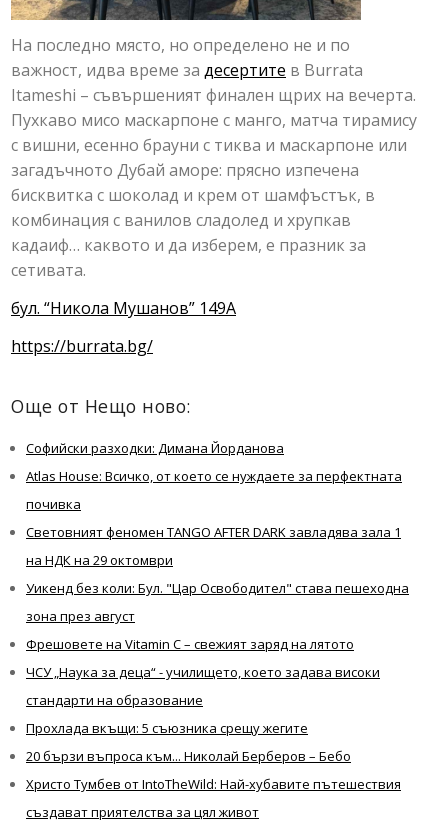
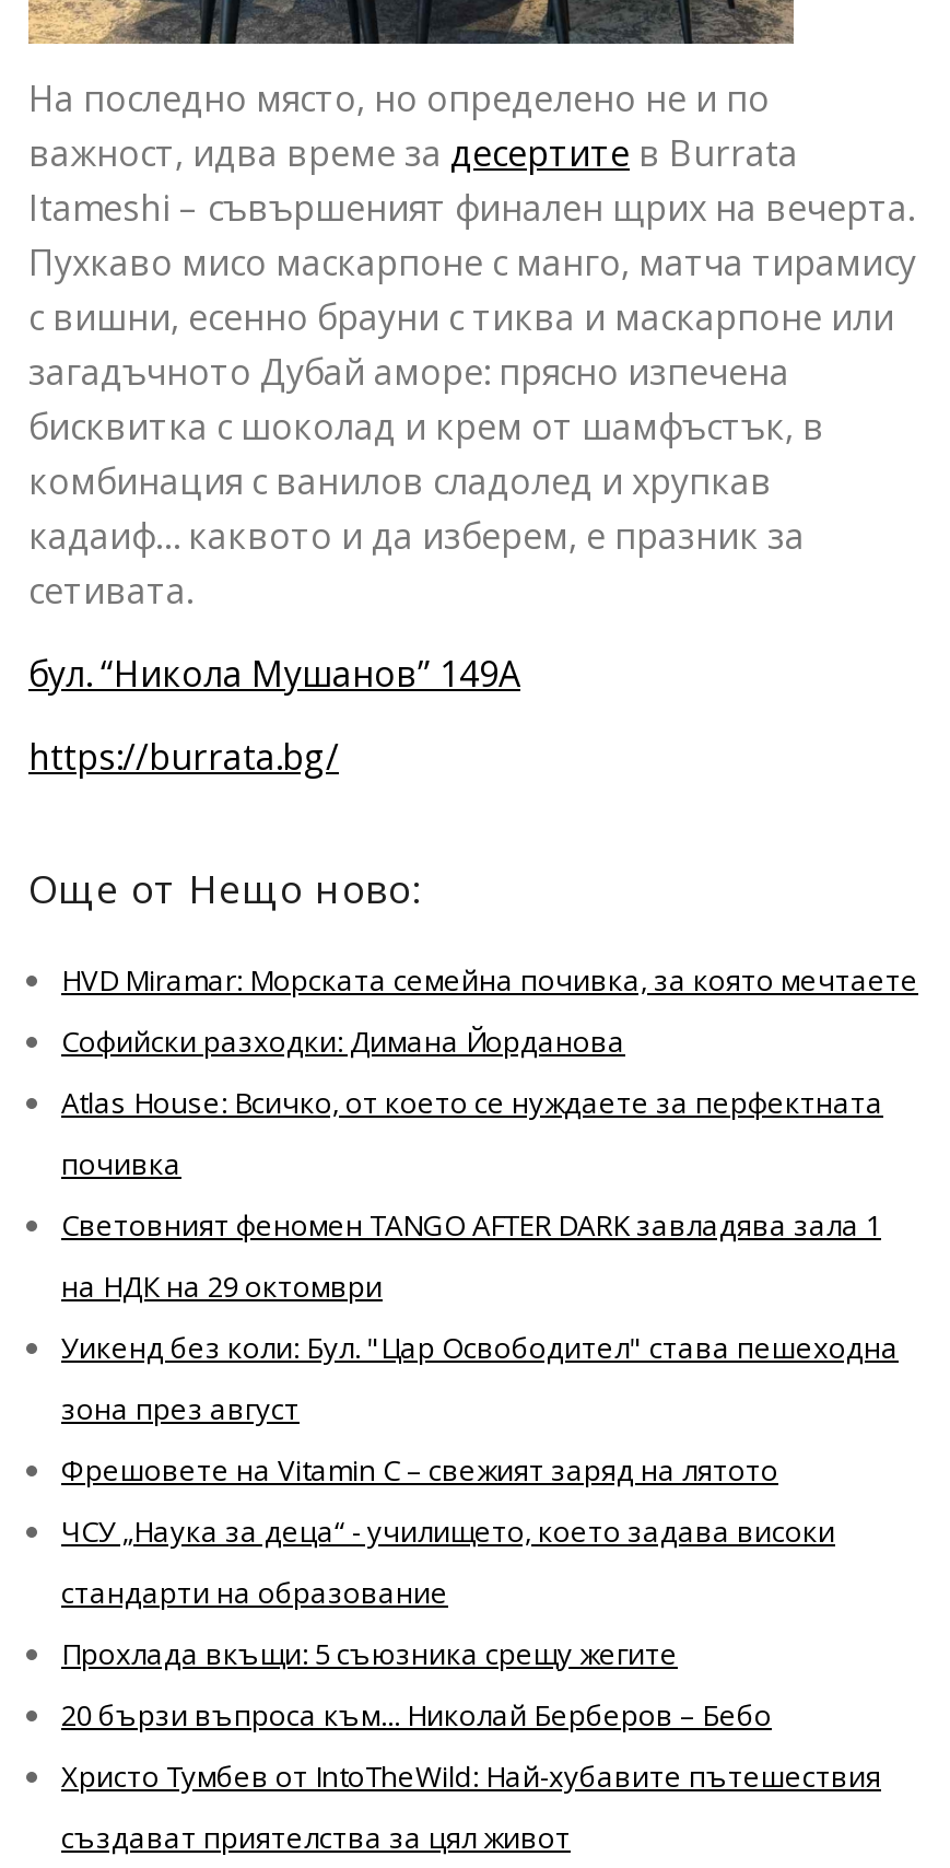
+ HVD Miramar: Морската семейна почивка, за която мечтаете
